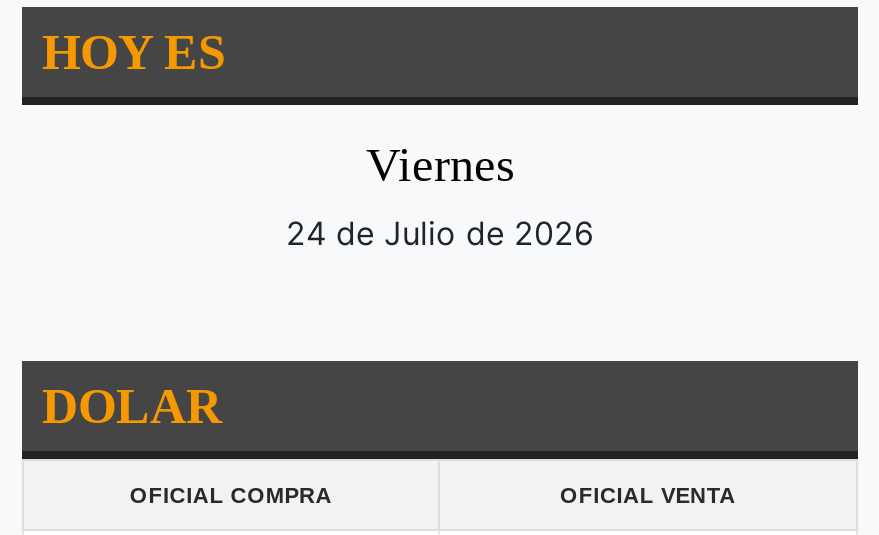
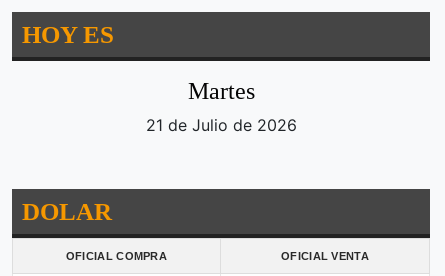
- Viernes
- 24 de Julio de 2026
+ Martes
+ 21 de Julio de 2026
